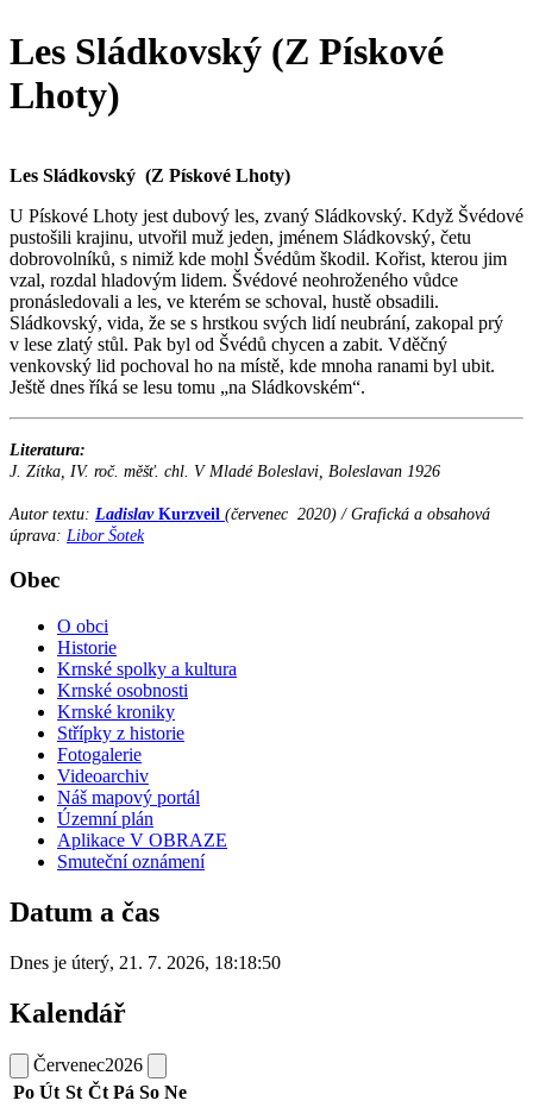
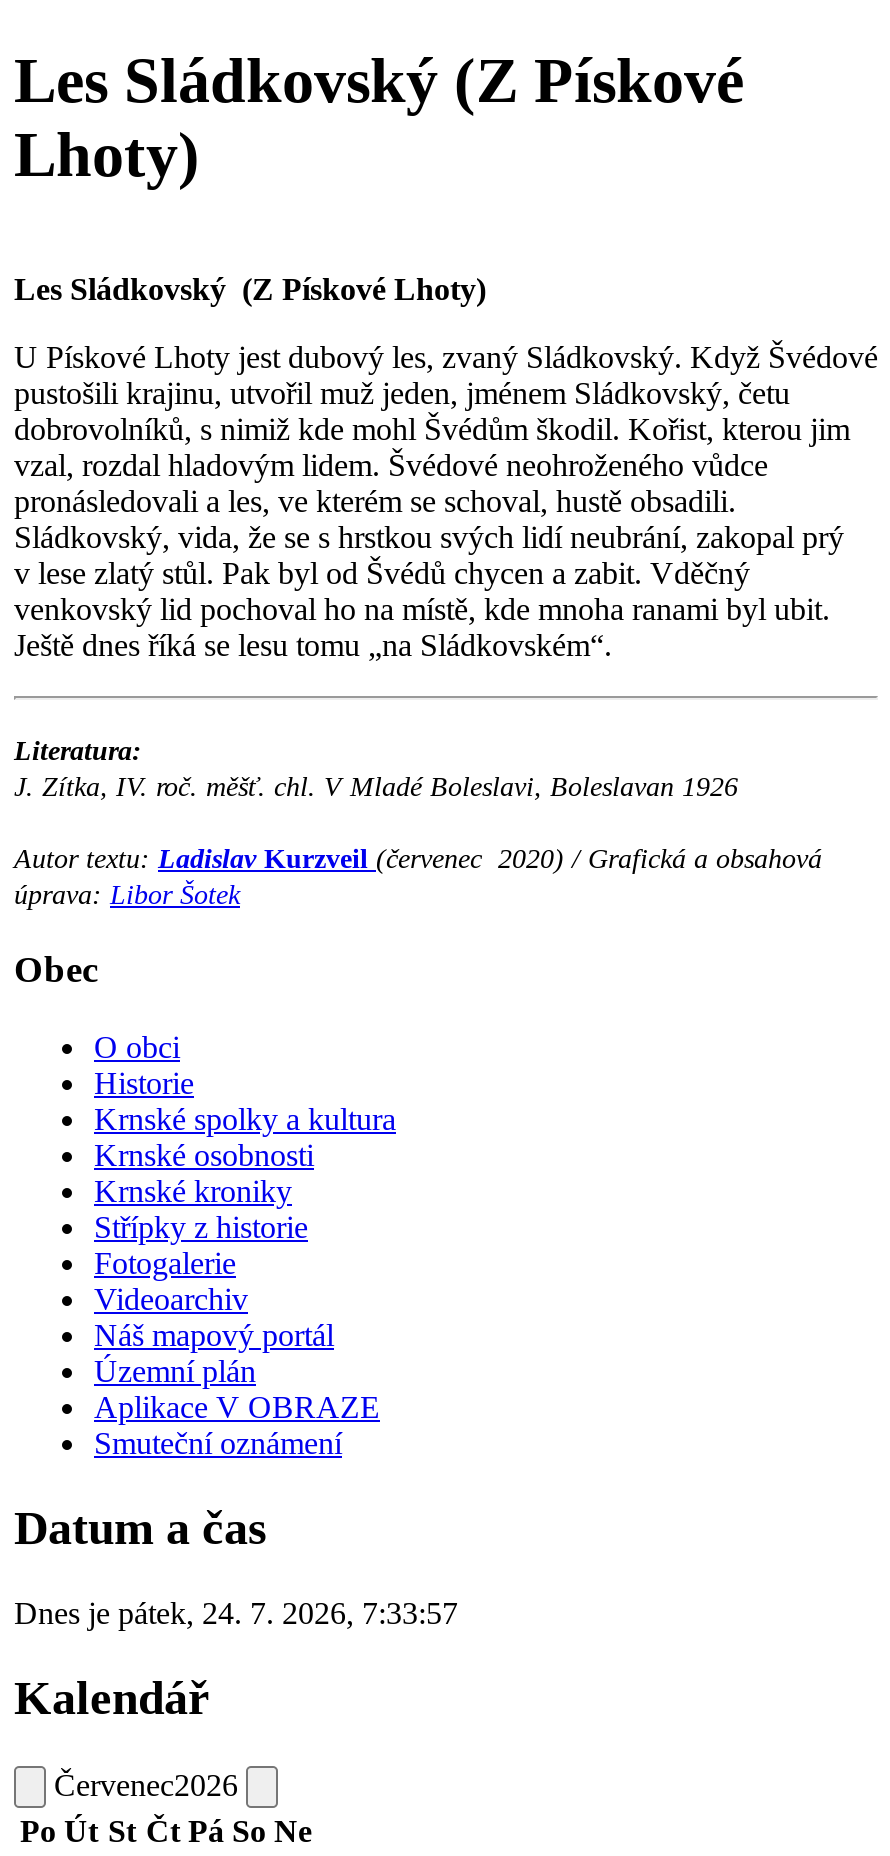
- Dnes je úterý, 21. 7. 2026, 18:18:50
+ Dnes je pátek, 24. 7. 2026, 7:33:57
